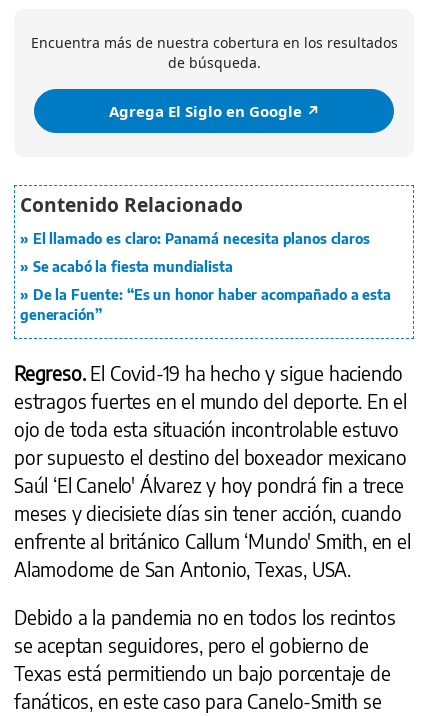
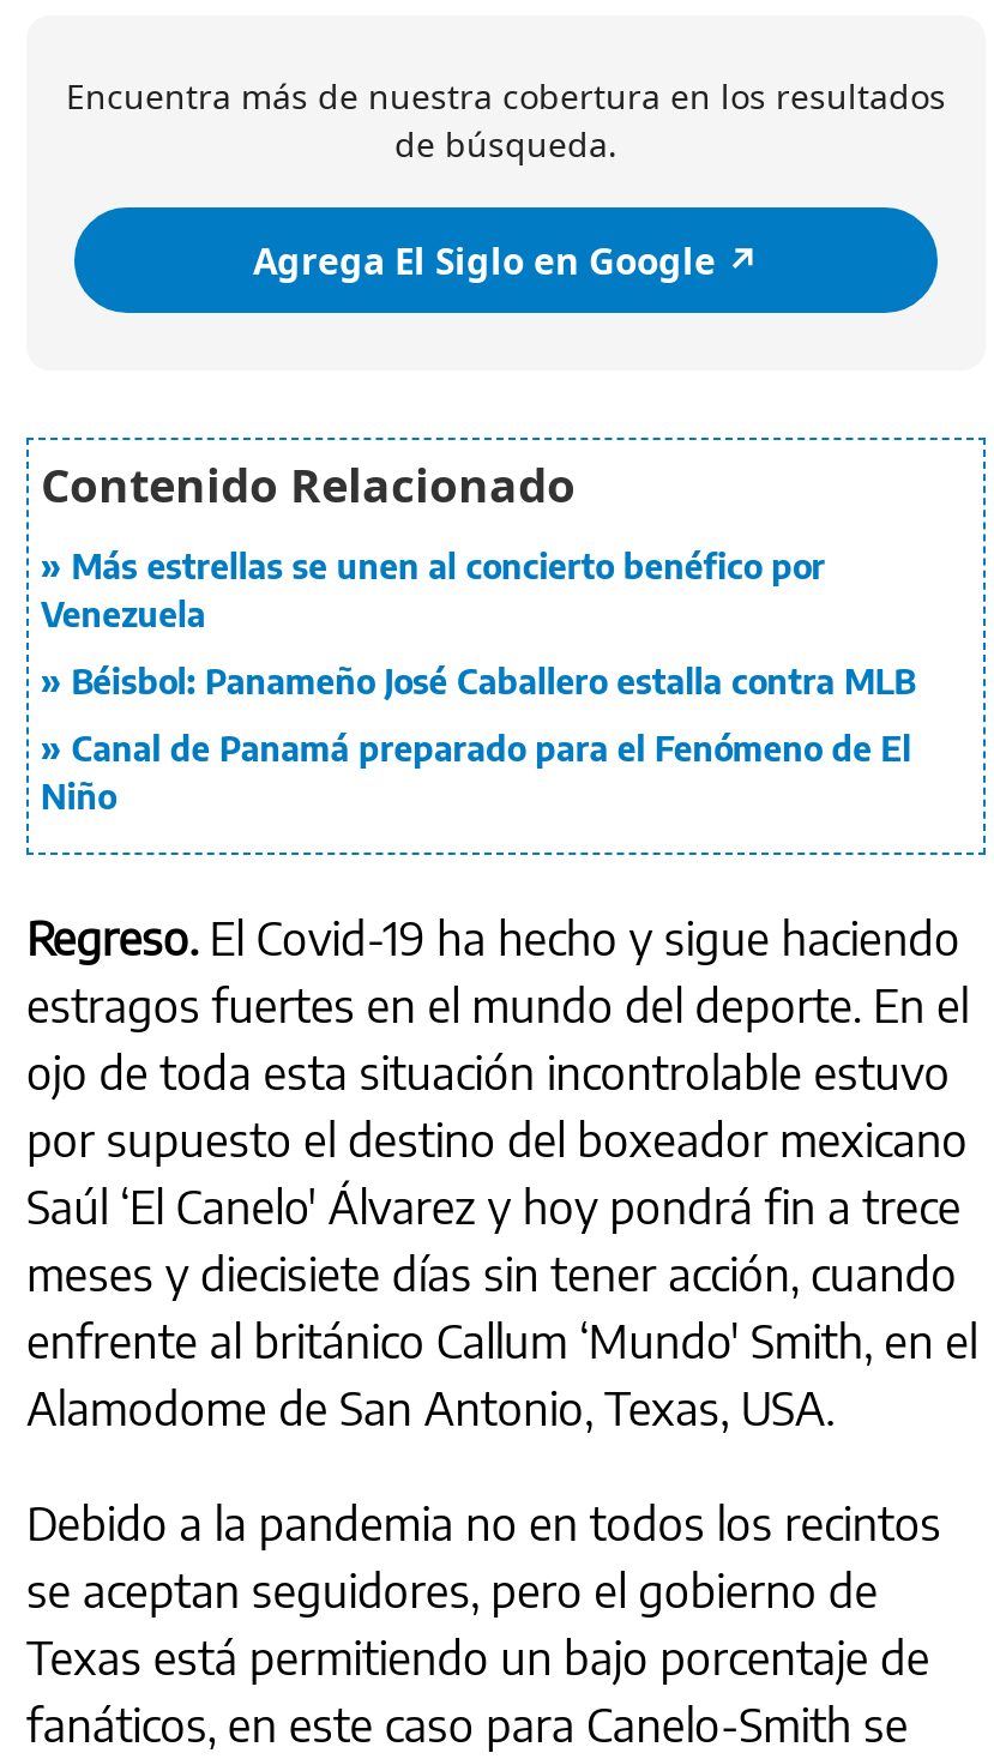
- El llamado es claro: Panamá necesita planos claros
+ Más estrellas se unen al concierto benéfico por
+ Venezuela

- Se acabó la fiesta mundialista
+ Béisbol: Panameño José Caballero estalla contra MLB

- De la Fuente: “Es un honor haber acompañado a esta
- generación”
+ Canal de Panamá preparado para el Fenómeno de El
+ Niño
